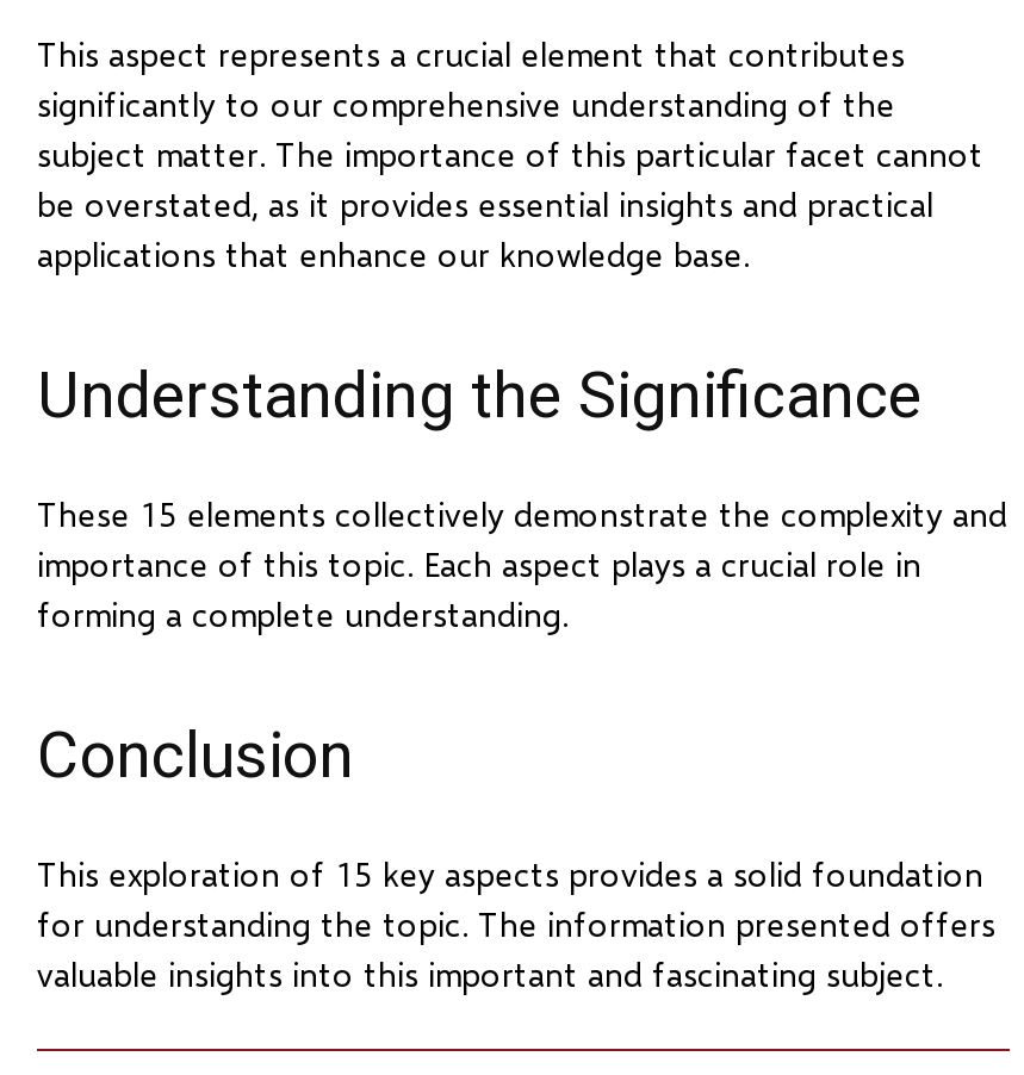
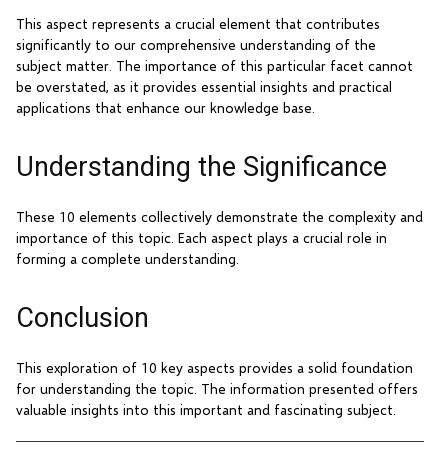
- These 15 elements collectively demonstrate the complexity and
+ These 10 elements collectively demonstrate the complexity and

- This exploration of 15 key aspects provides a solid foundation
+ This exploration of 10 key aspects provides a solid foundation
